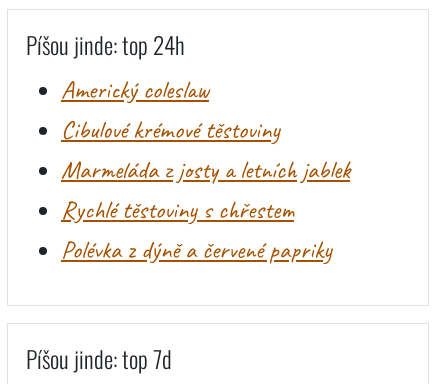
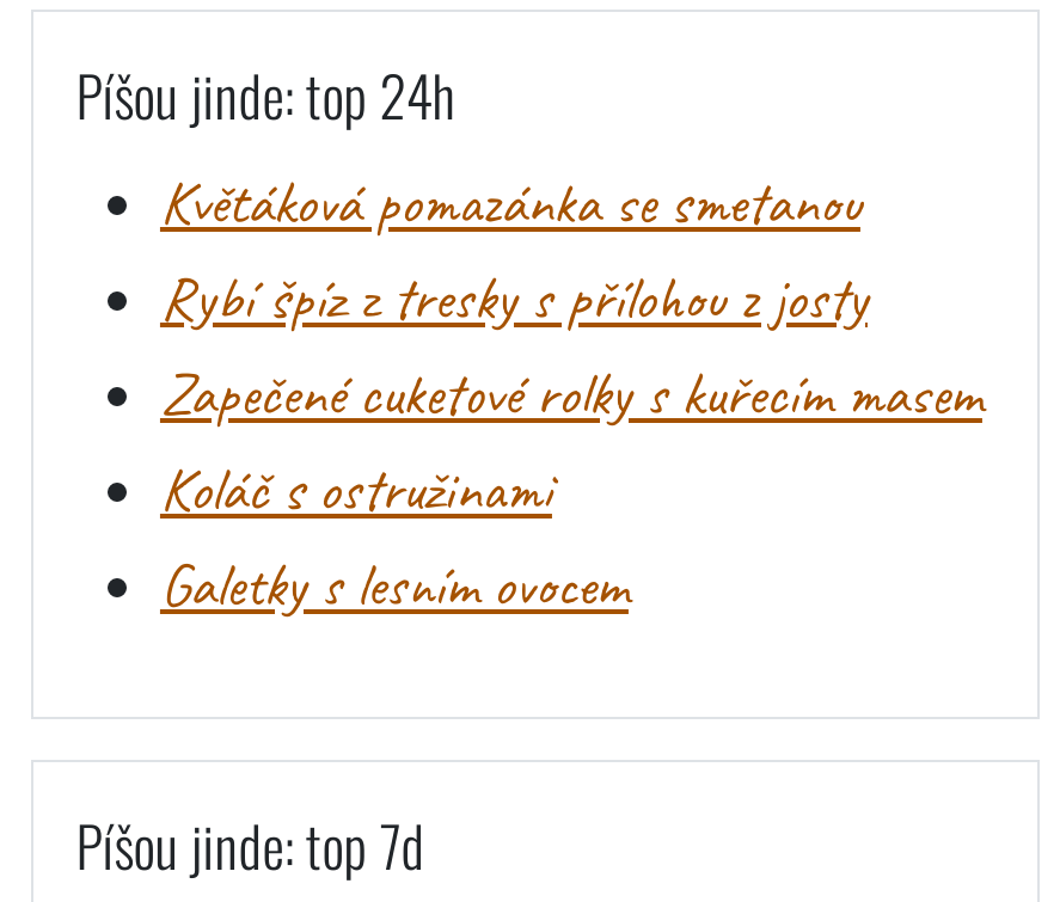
- Americký coleslaw
- Cibulové krémové těstoviny
- Marmeláda z josty a letních jablek
- Rychlé těstoviny s chřestem
- Polévka z dýně a červené papriky
+ Květáková pomazánka se smetanou
+ Rybí špíz z tresky s přílohou z josty
+ Zapečené cuketové rolky s kuřecím masem
+ Koláč s ostružinami
+ Galetky s lesním ovocem
